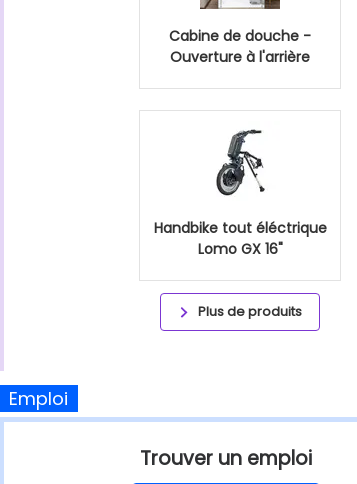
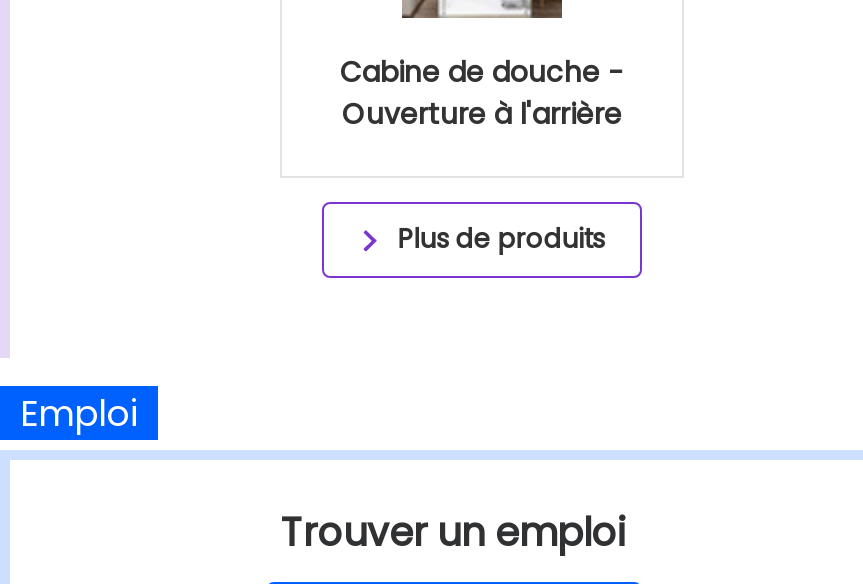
- [image]
- Handbike tout éléctrique
- Lomo GX 16"
